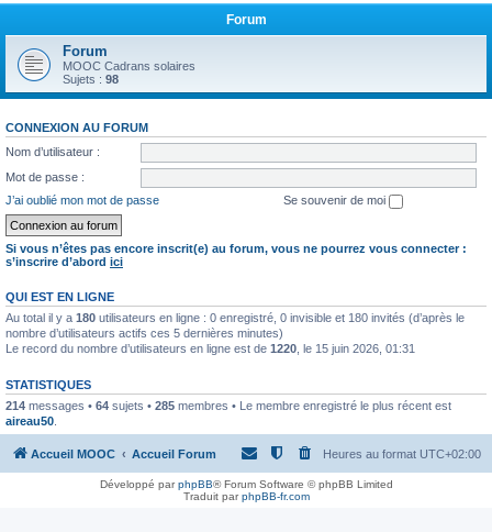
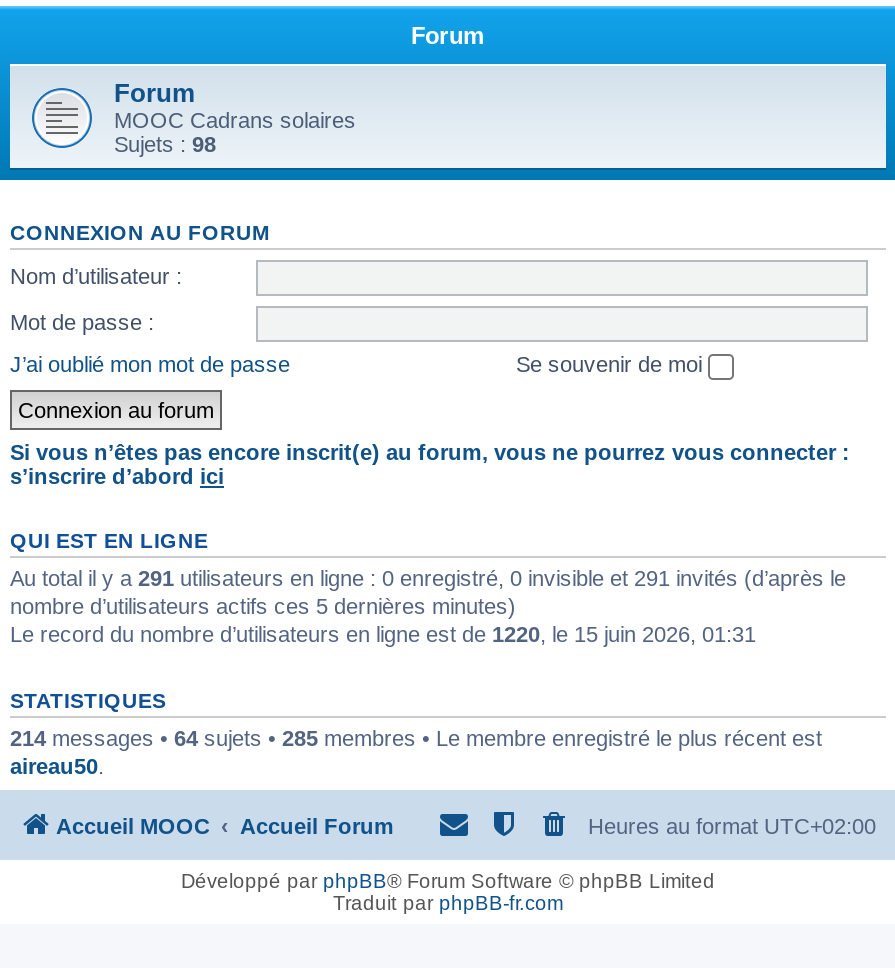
- Au total il y a 180 utilisateurs en ligne : 0 enregistré, 0 invisible et 180 invités (d’après le
+ Au total il y a 291 utilisateurs en ligne : 0 enregistré, 0 invisible et 291 invités (d’après le
